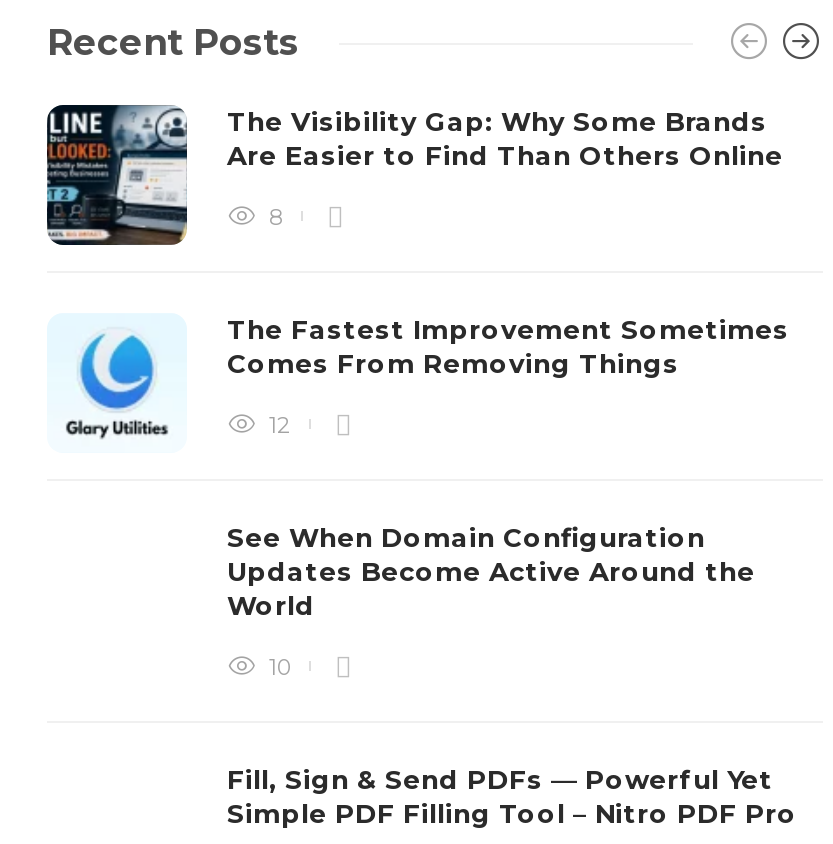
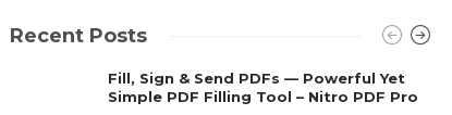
- [image]
- The Visibility Gap: Why Some Brands
- Are Easier to Find Than Others Online
- 8

- [image]
- The Fastest Improvement Sometimes
- Comes From Removing Things
- 12

- See When Domain Configuration
- Updates Become Active Around the
- World
- 10
